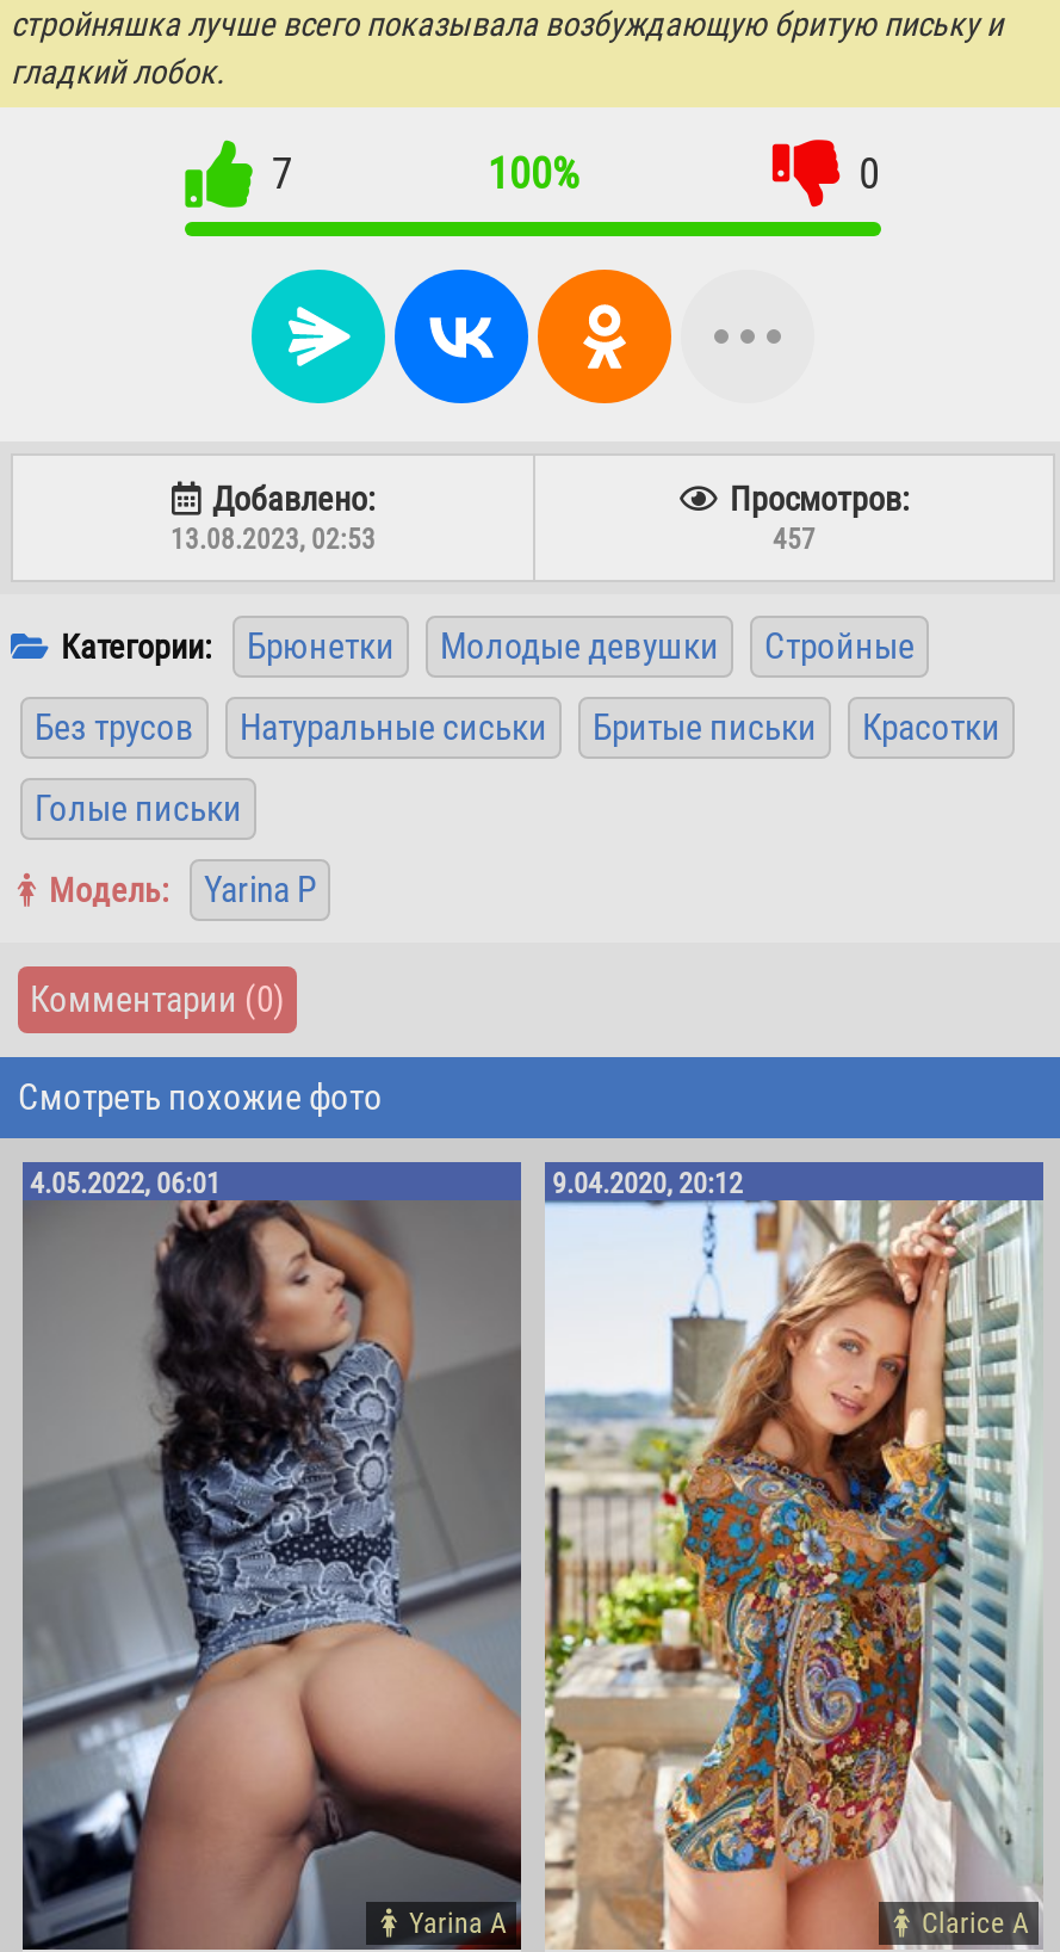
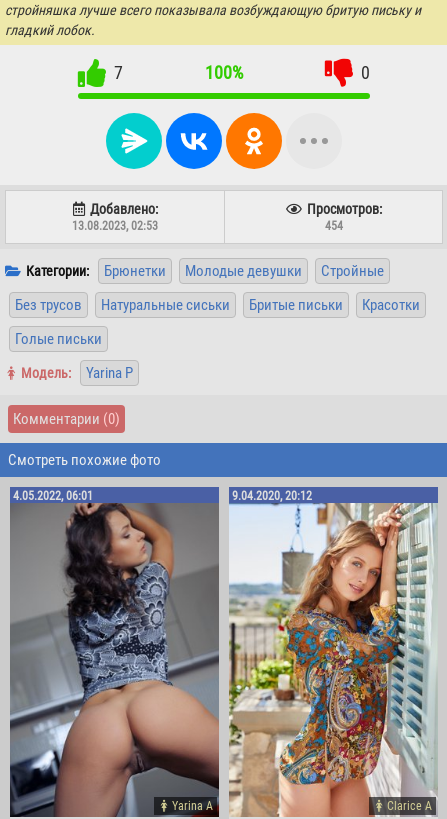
- 457
+ 454
